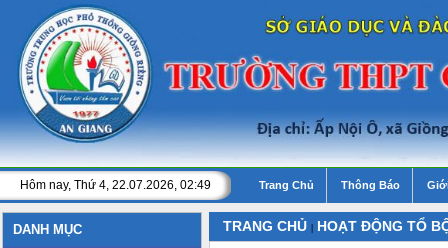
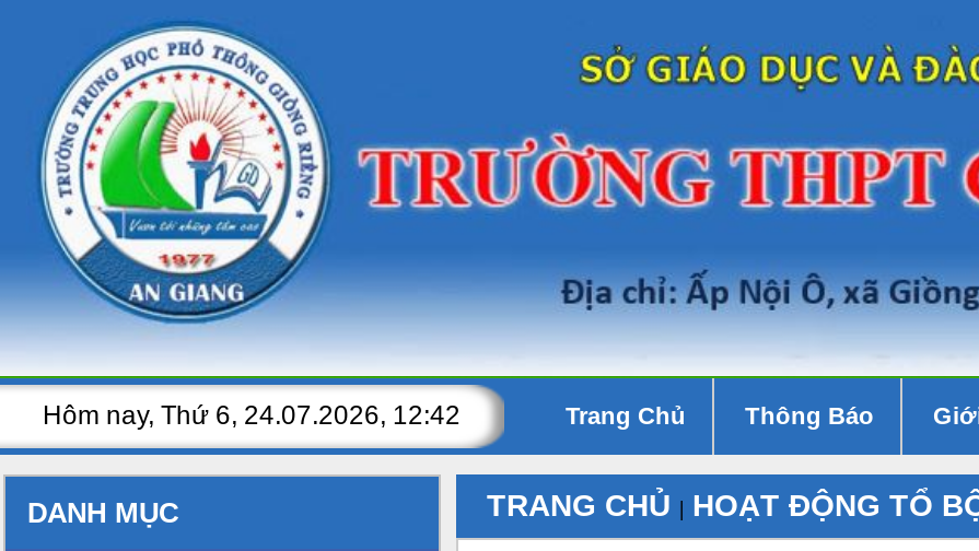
- Hôm nay, Thứ 4, 22.07.2026, 02:49
+ Hôm nay, Thứ 6, 24.07.2026, 12:42
